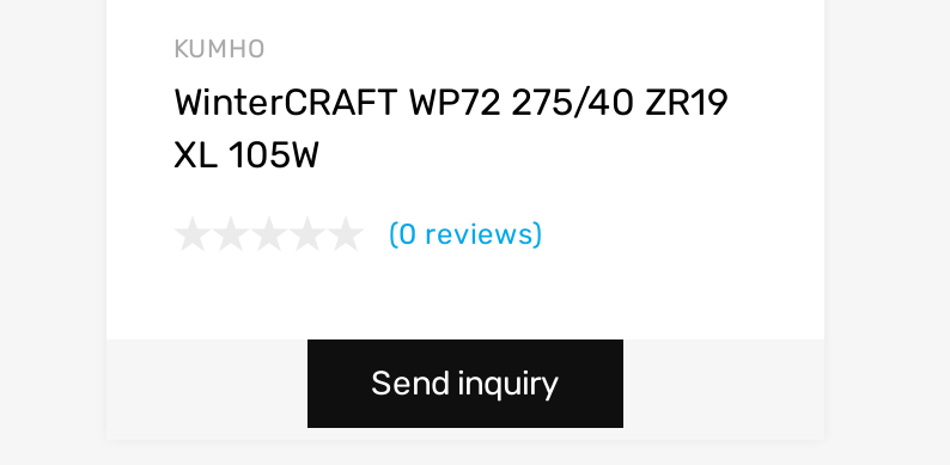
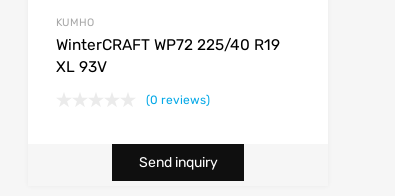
- WinterCRAFT WP72 275/40 ZR19
+ WinterCRAFT WP72 225/40 R19

- XL 105W
+ XL 93V
